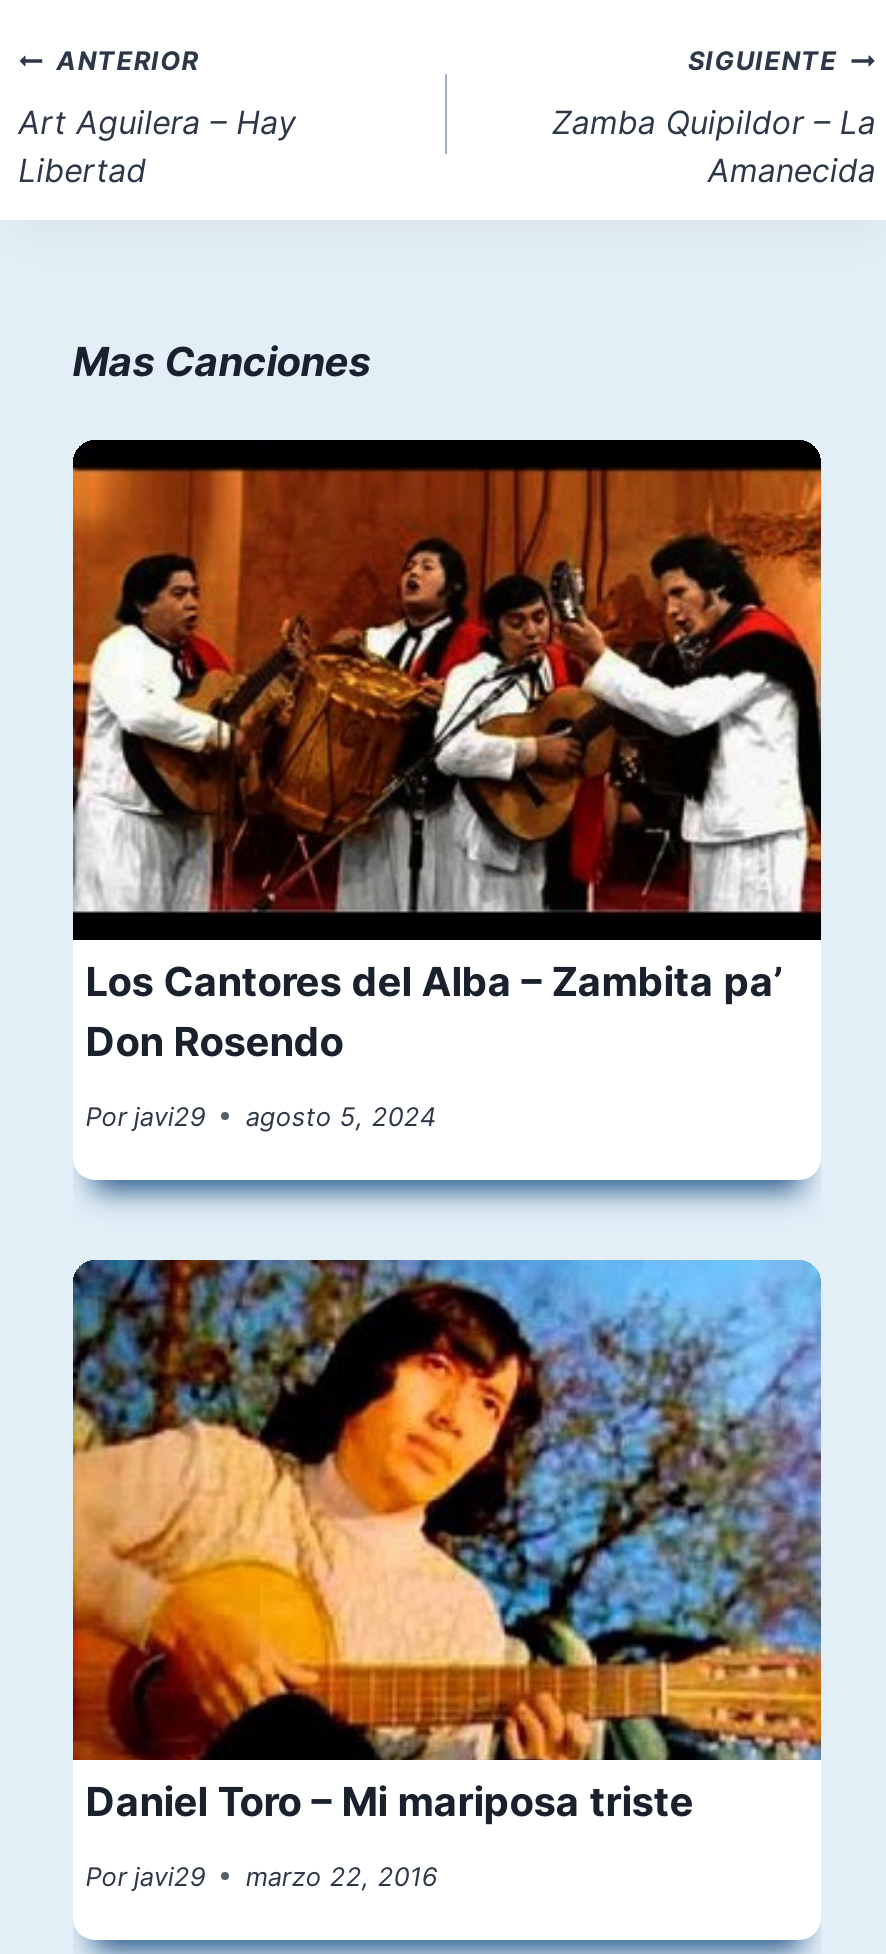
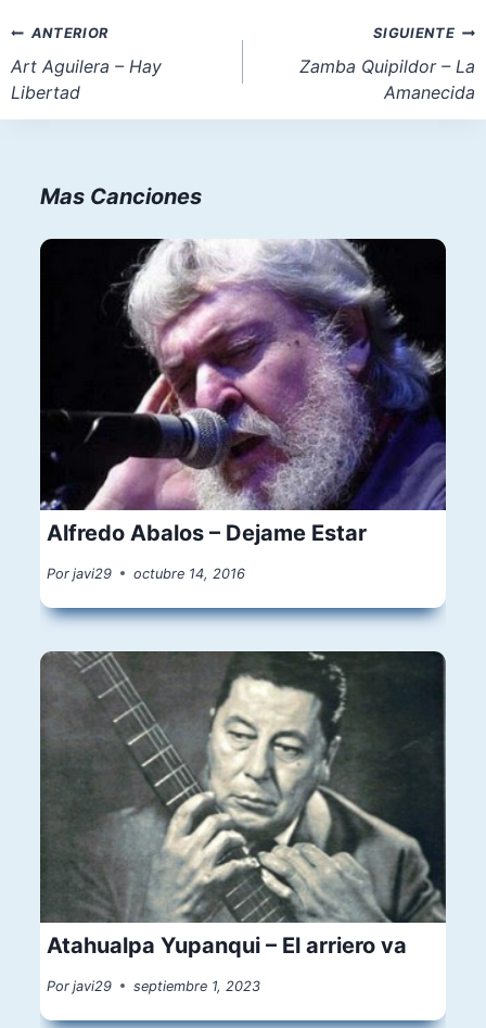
- [image]
- Los Cantores del Alba – Zambita pa’
- Don Rosendo
+ [image]
+ Alfredo Abalos – Dejame Estar

- Por javi29 agosto 5, 2024
+ Por javi29 octubre 14, 2016

- [image]
- Daniel Toro – Mi mariposa triste
+ [image]
+ Atahualpa Yupanqui – El arriero va

- Por javi29 marzo 22, 2016
+ Por javi29 septiembre 1, 2023
